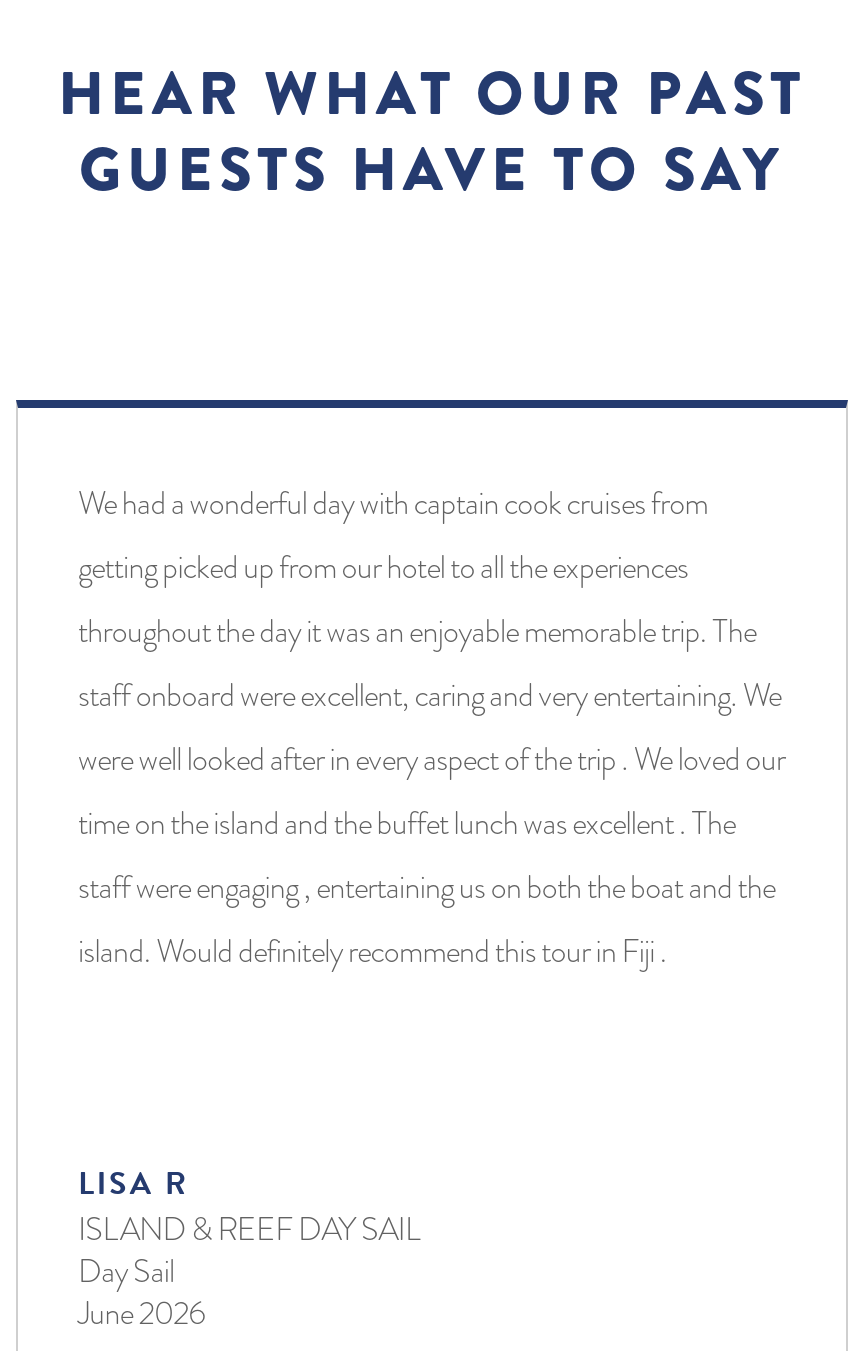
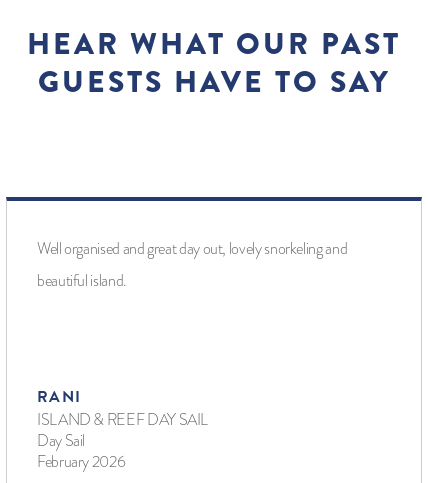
- We had a wonderful day with captain cook cruises from
- getting picked up from our hotel to all the experiences
- throughout the day it was an enjoyable memorable trip. The
- staff onboard were excellent, caring and very entertaining. We
- were well looked after in every aspect of the trip . We loved our
- time on the island and the buffet lunch was excellent . The
- staff were engaging , entertaining us on both the boat and the
- island. Would definitely recommend this tour in Fiji .
+ Well organised and great day out, lovely snorkeling and
+ beautiful island.

- LISA R
+ RANI

- June 2026
+ February 2026
